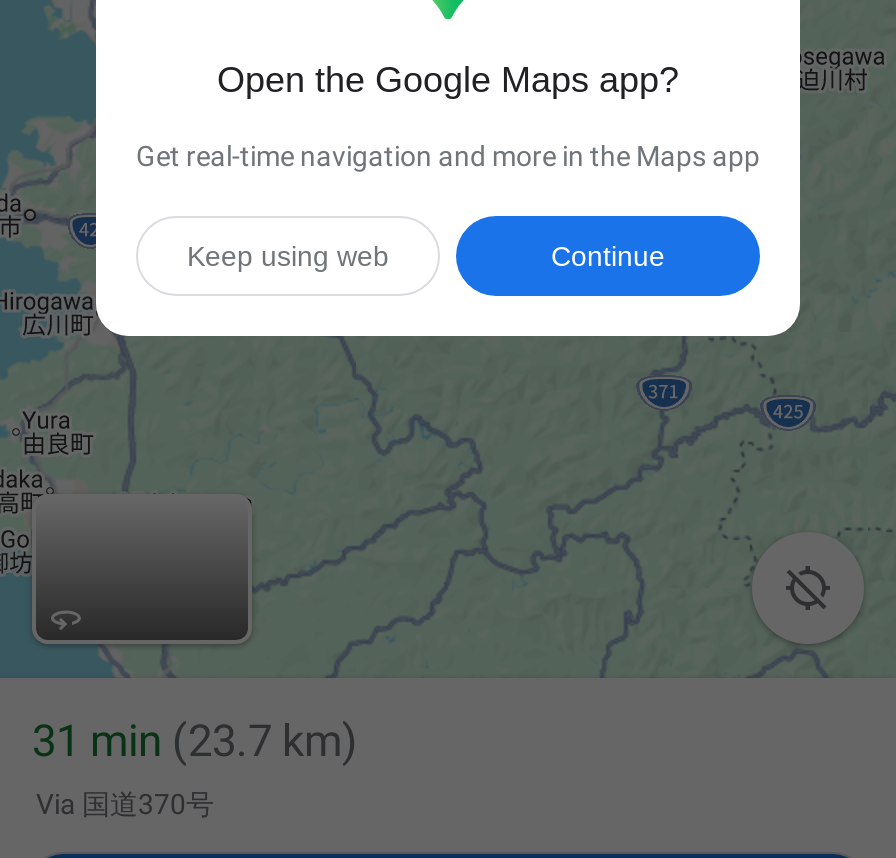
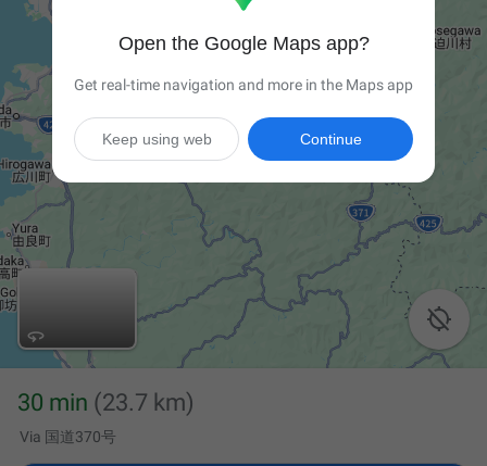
- 31 min (23.7 km)
+ 30 min (23.7 km)
